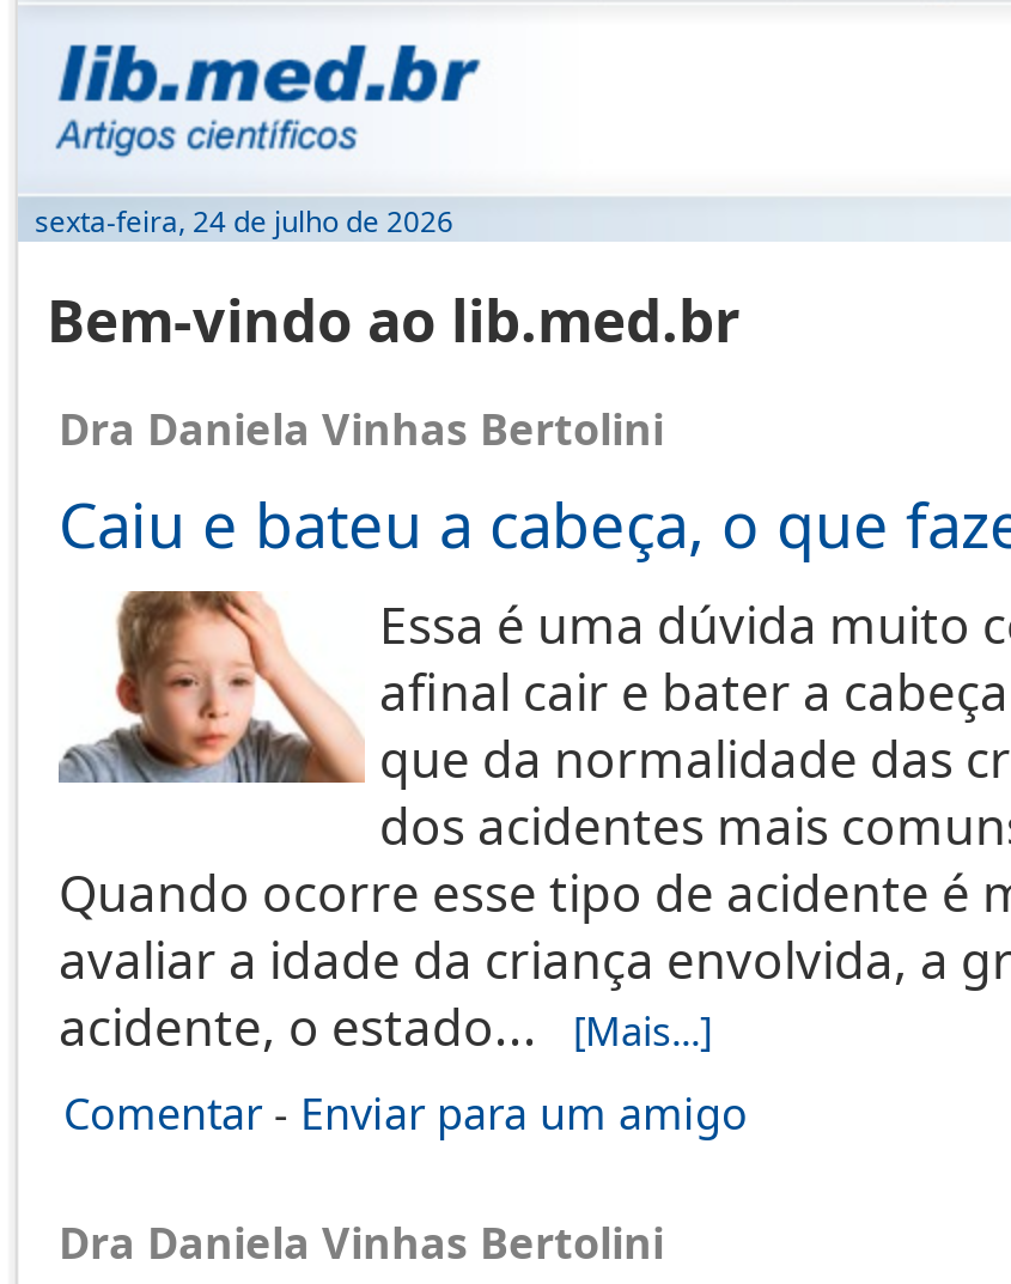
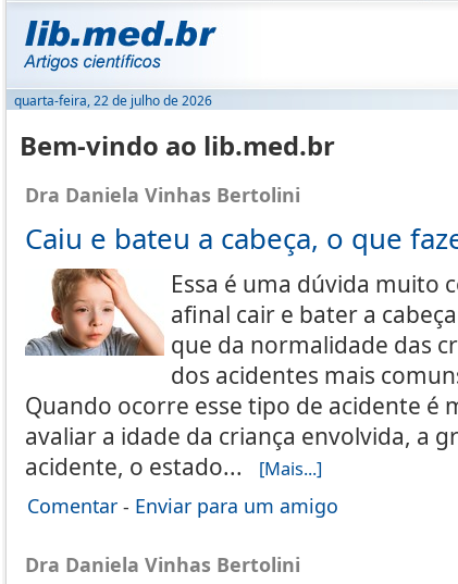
- sexta-feira, 24 de julho de 2026
+ quarta-feira, 22 de julho de 2026
